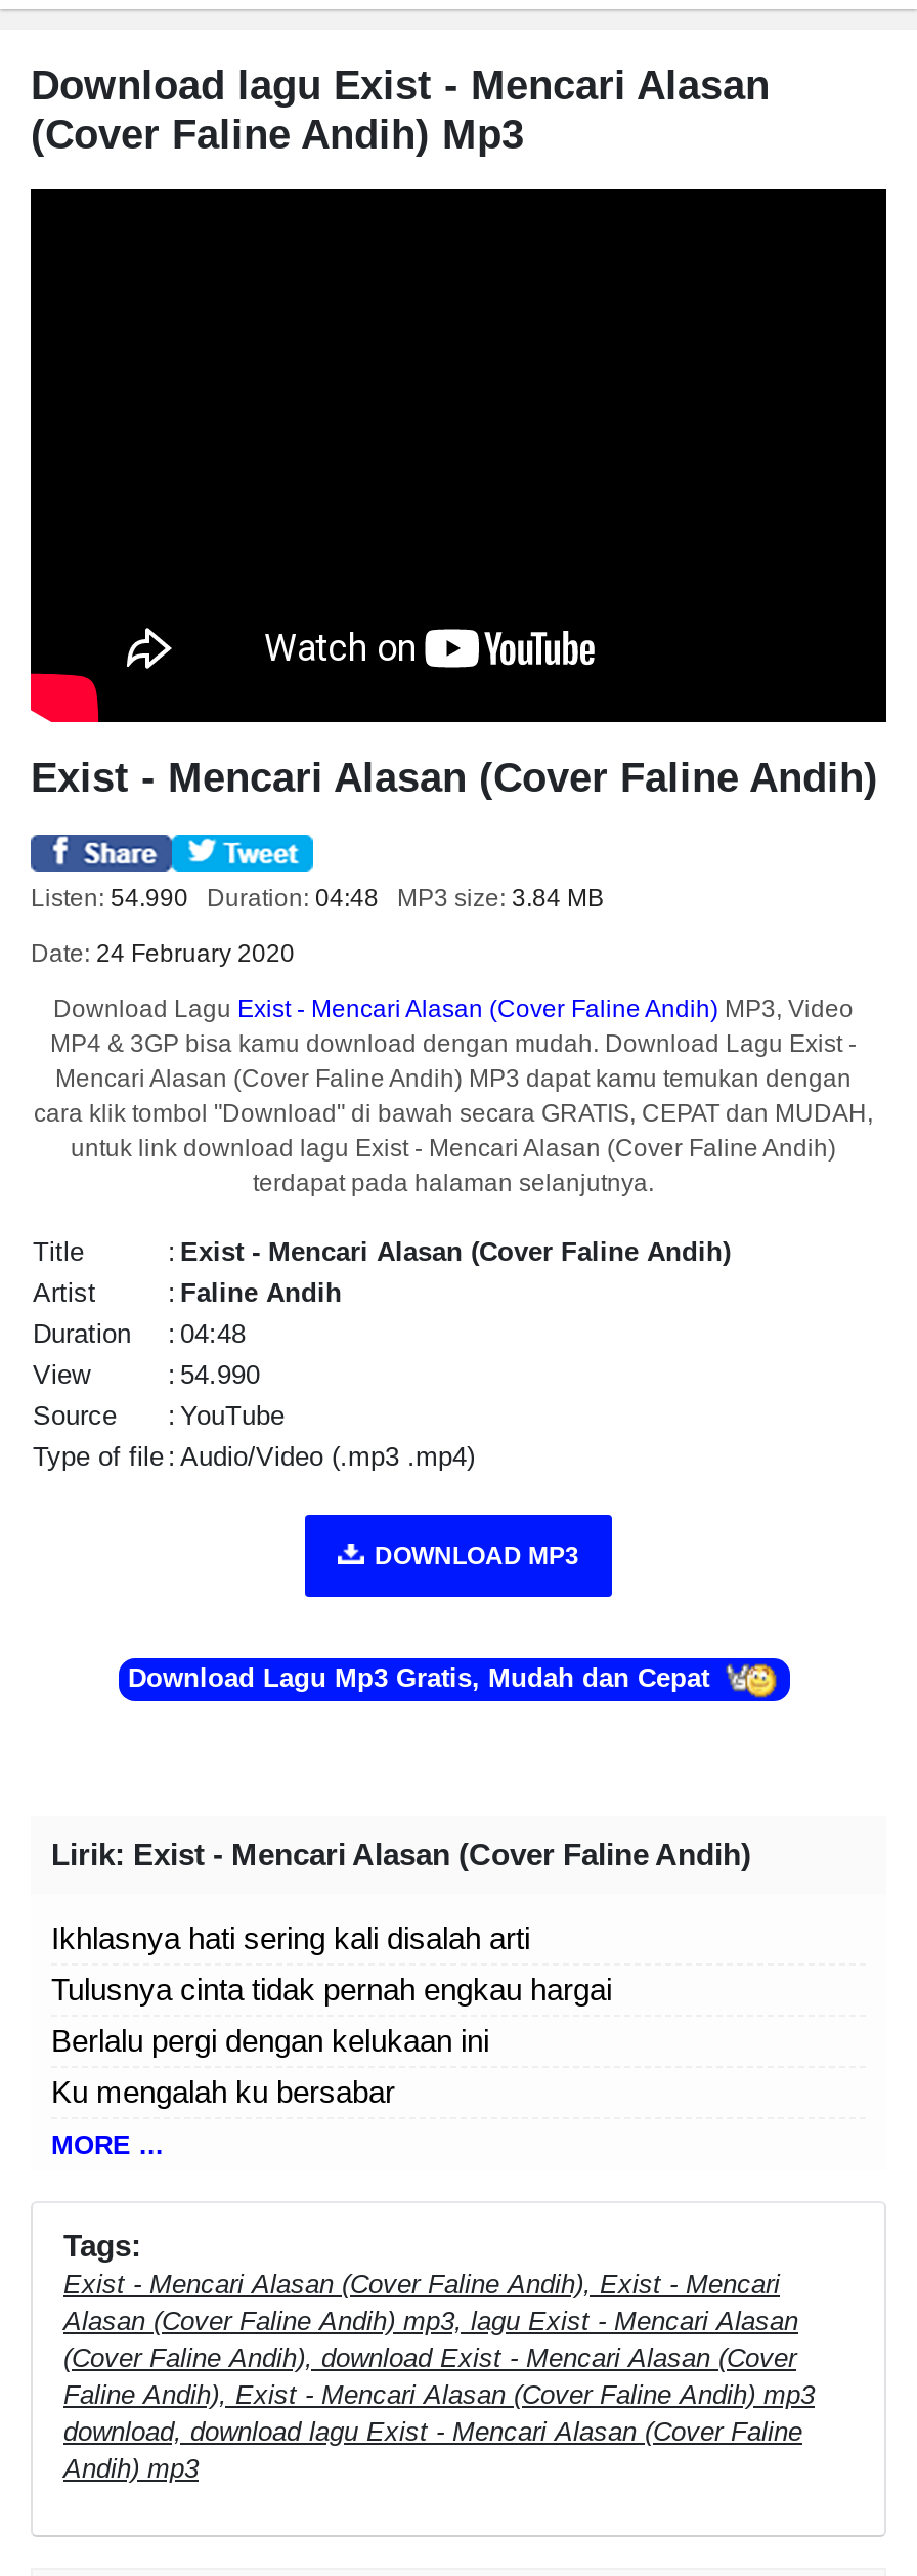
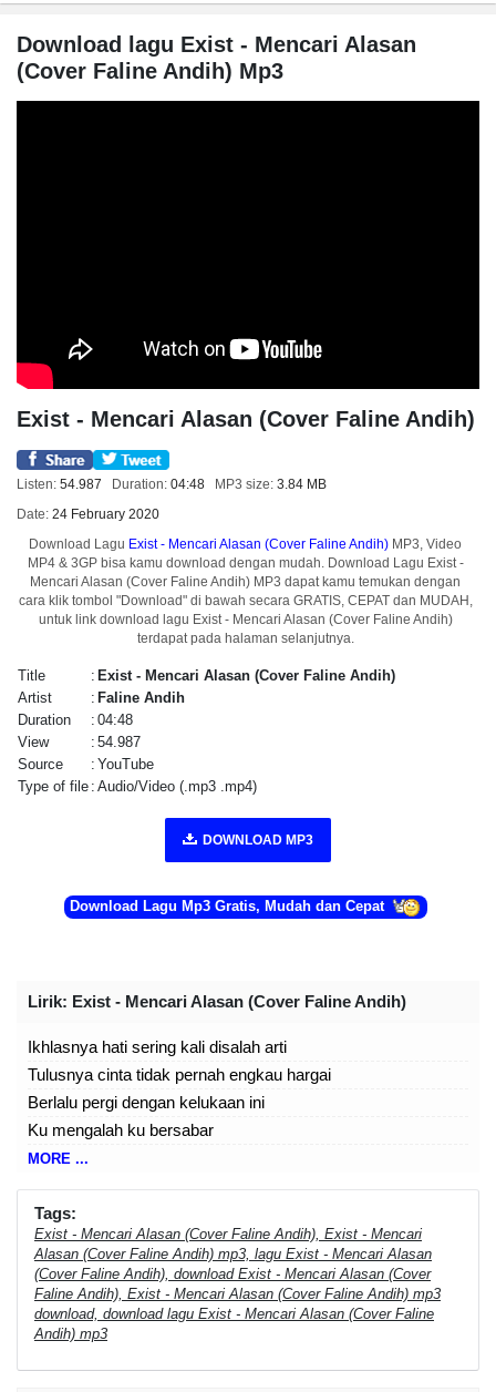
- Listen: 54.990 Duration: 04:48 MP3 size: 3.84 MB
+ Listen: 54.987 Duration: 04:48 MP3 size: 3.84 MB

- : 54.990
+ : 54.987
